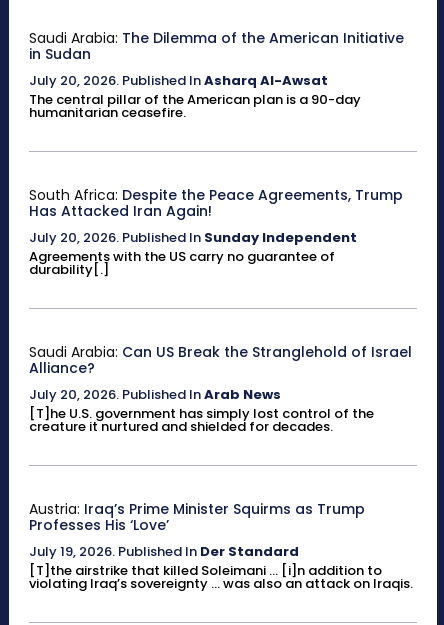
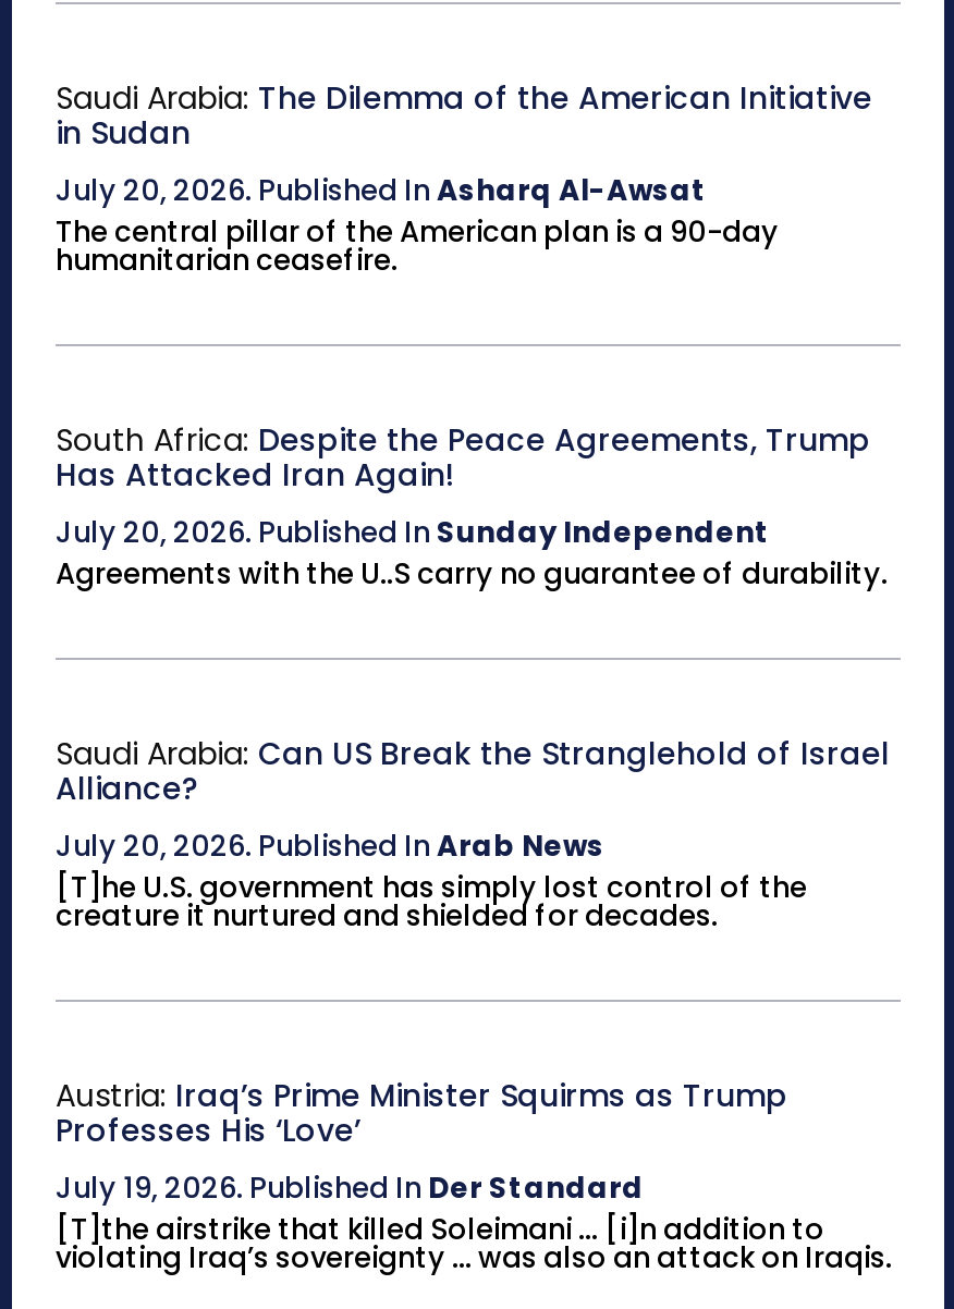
- Agreements with the US carry no guarantee of
- durability[.]
+ Agreements with the U..S carry no guarantee of durability.
